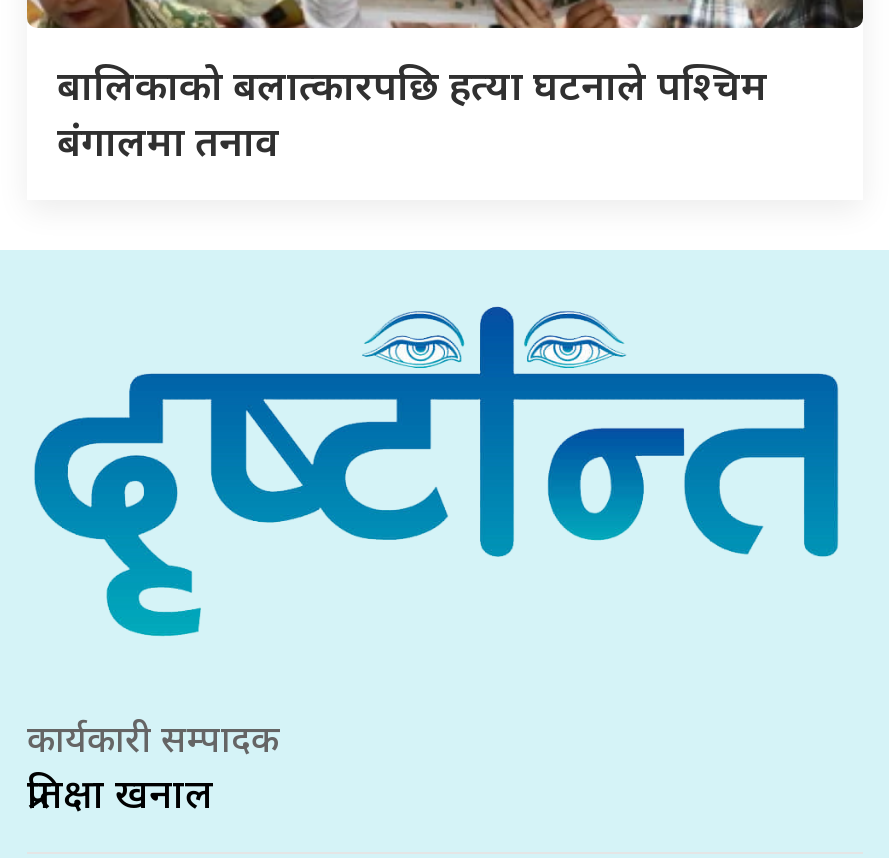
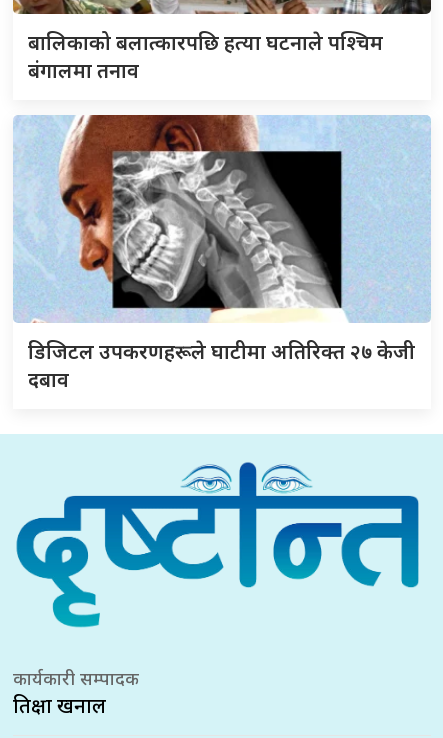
+ [image]
+ डिजिटल उपकरणहरूले घाटीमा अतिरिक्त २७ केजी
+ दबाव
